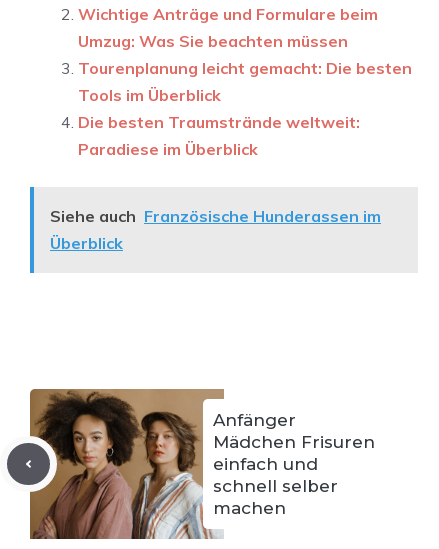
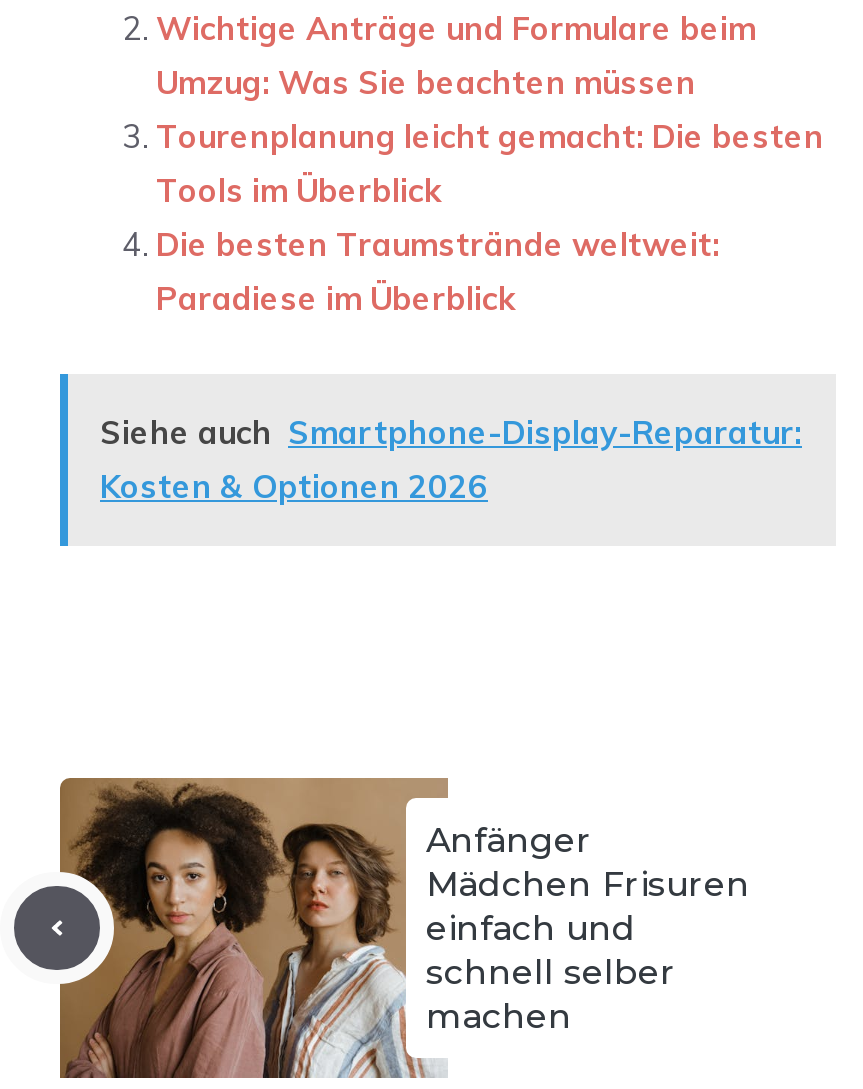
- Siehe auch Französische Hunderassen im
- Überblick
+ Siehe auch Smartphone-Display-Reparatur:
+ Kosten & Optionen 2026
